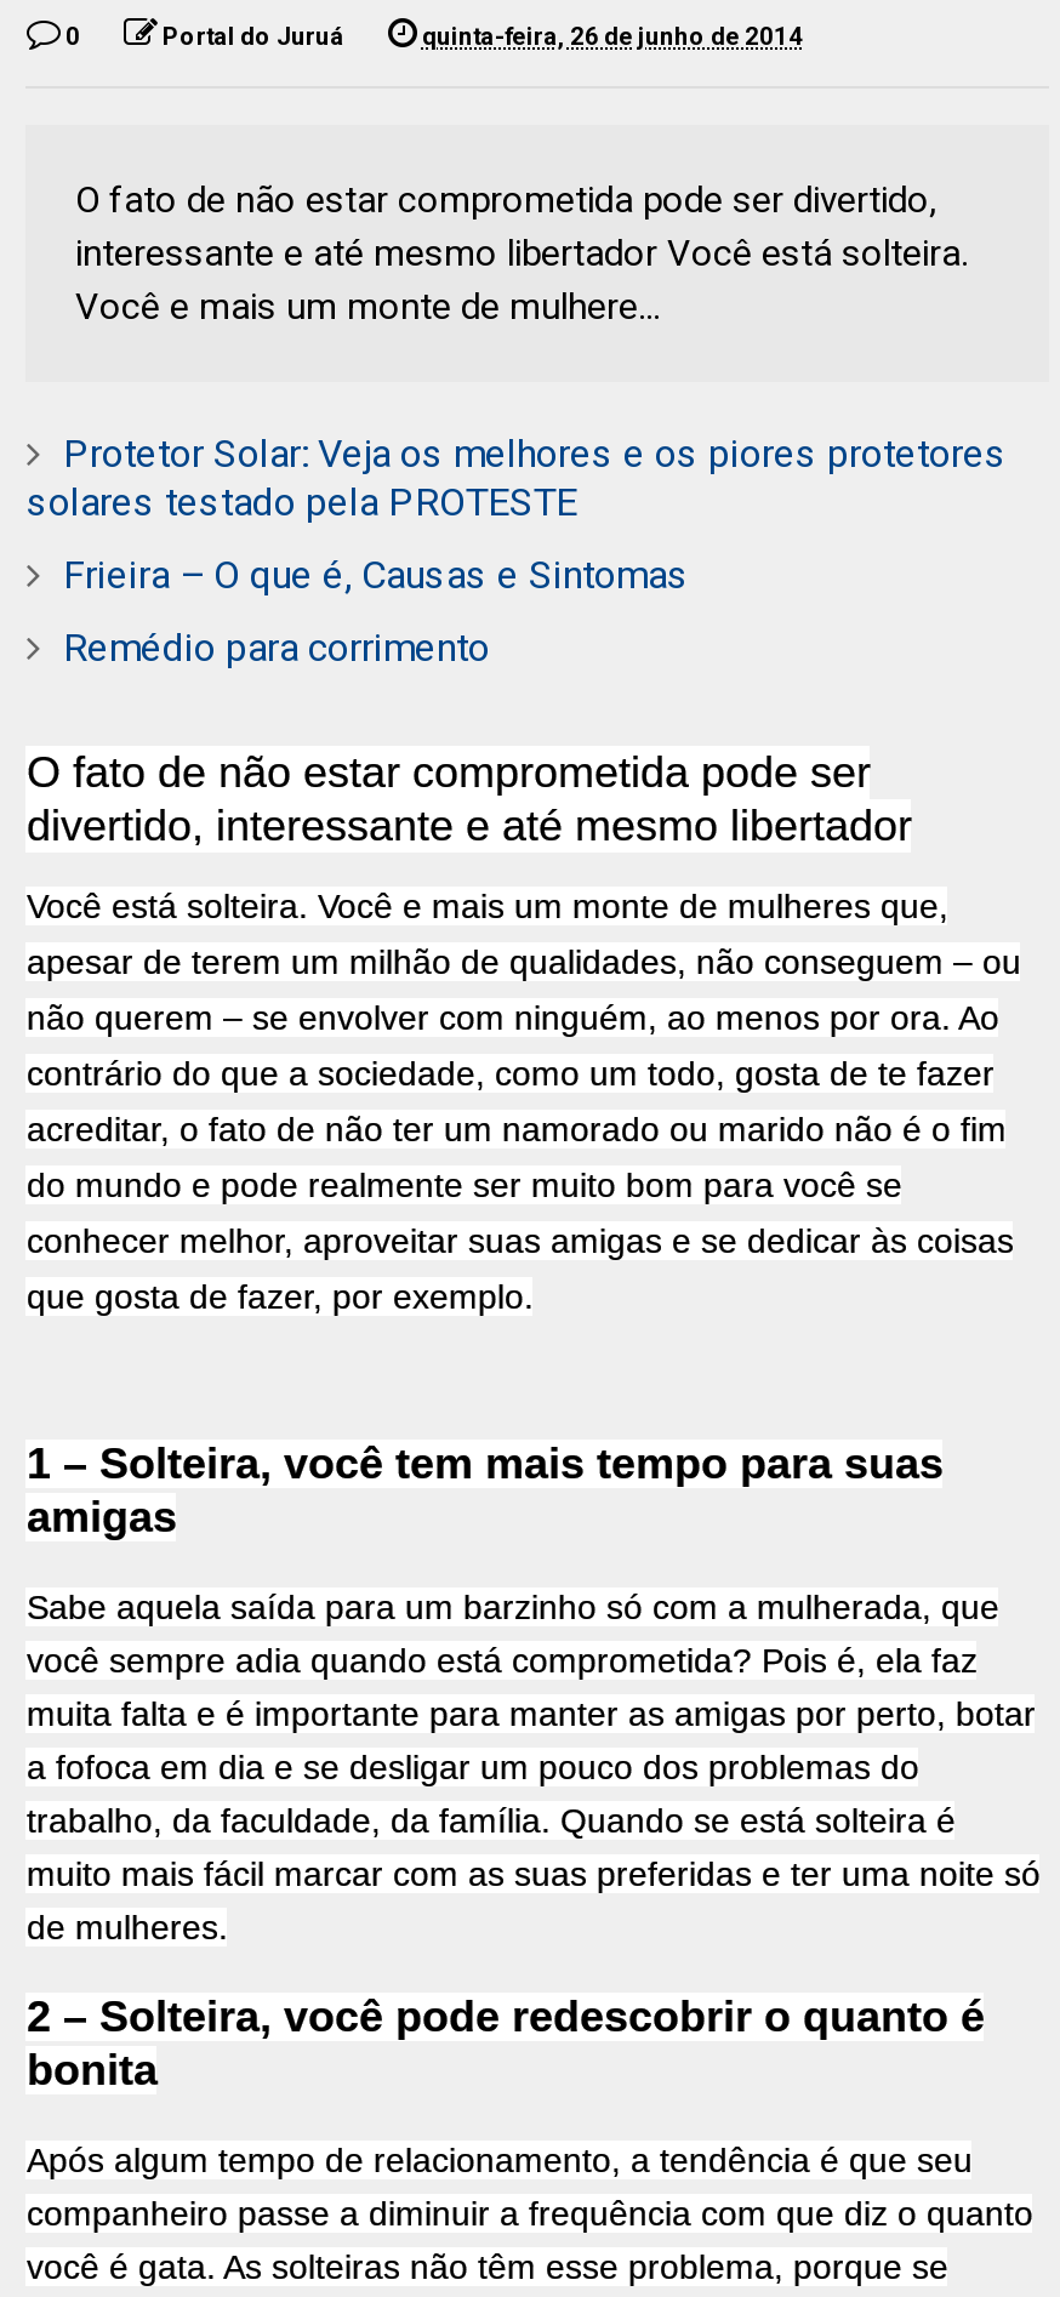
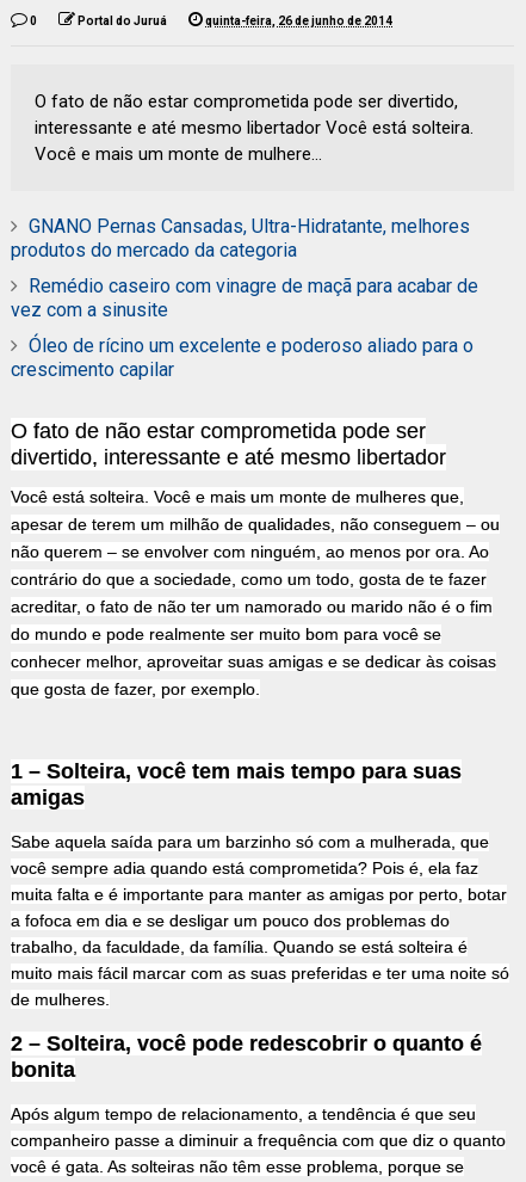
- Protetor Solar: Veja os melhores e os piores protetores
- solares testado pela PROTESTE
+ GNANO Pernas Cansadas, Ultra-Hidratante, melhores
+ produtos do mercado da categoria

- Frieira – O que é, Causas e Sintomas
+ Remédio caseiro com vinagre de maçã para acabar de
+ vez com a sinusite

- Remédio para corrimento
+ Óleo de rícino um excelente e poderoso aliado para o
+ crescimento capilar
